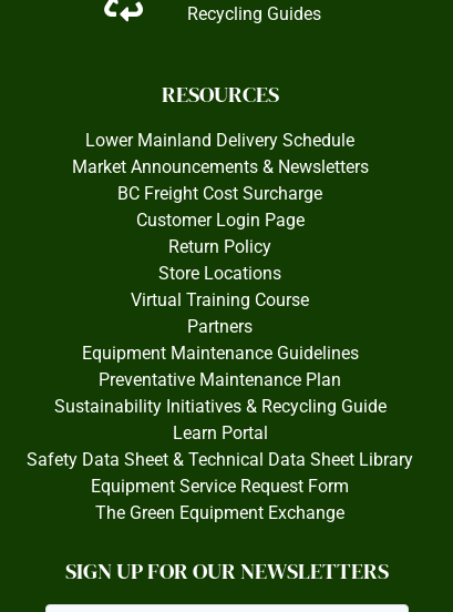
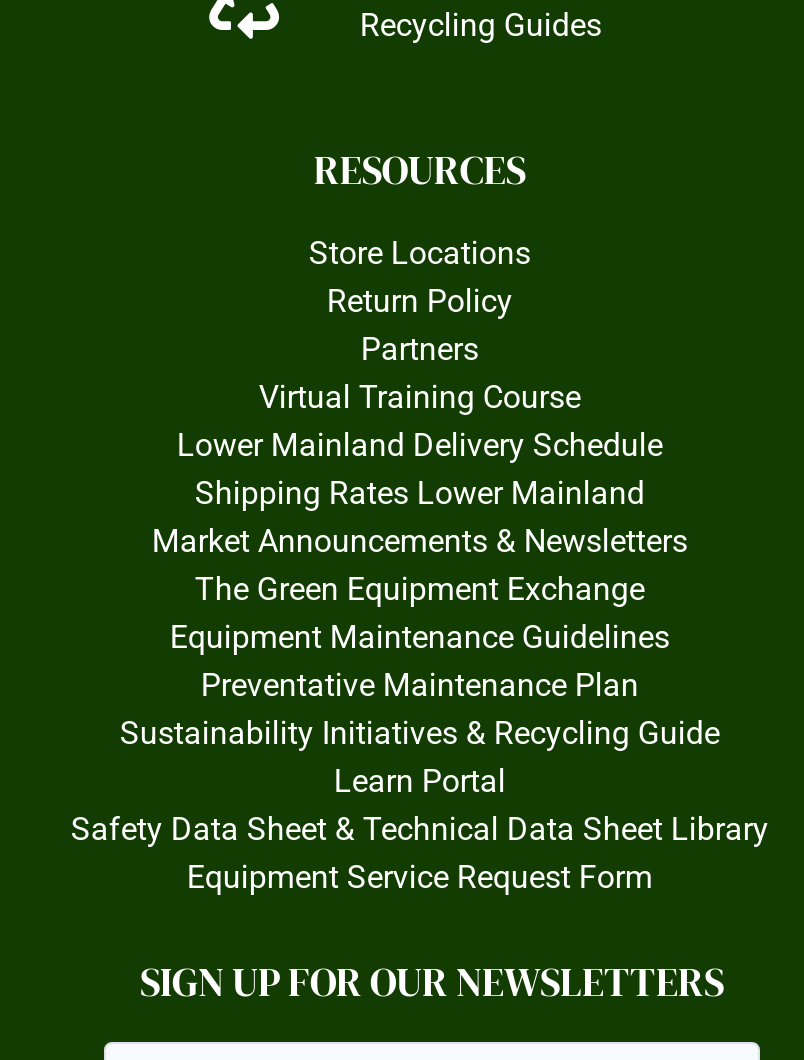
moved down: Lower Mainland Delivery Schedule

moved down: Market Announcements & Newsletters

+ Shipping Rates Lower Mainland

- BC Freight Cost Surcharge
- Customer Login Page

moved up: Return Policy | Store Locations | Virtual Training Course | Partners

moved up: The Green Equipment Exchange
